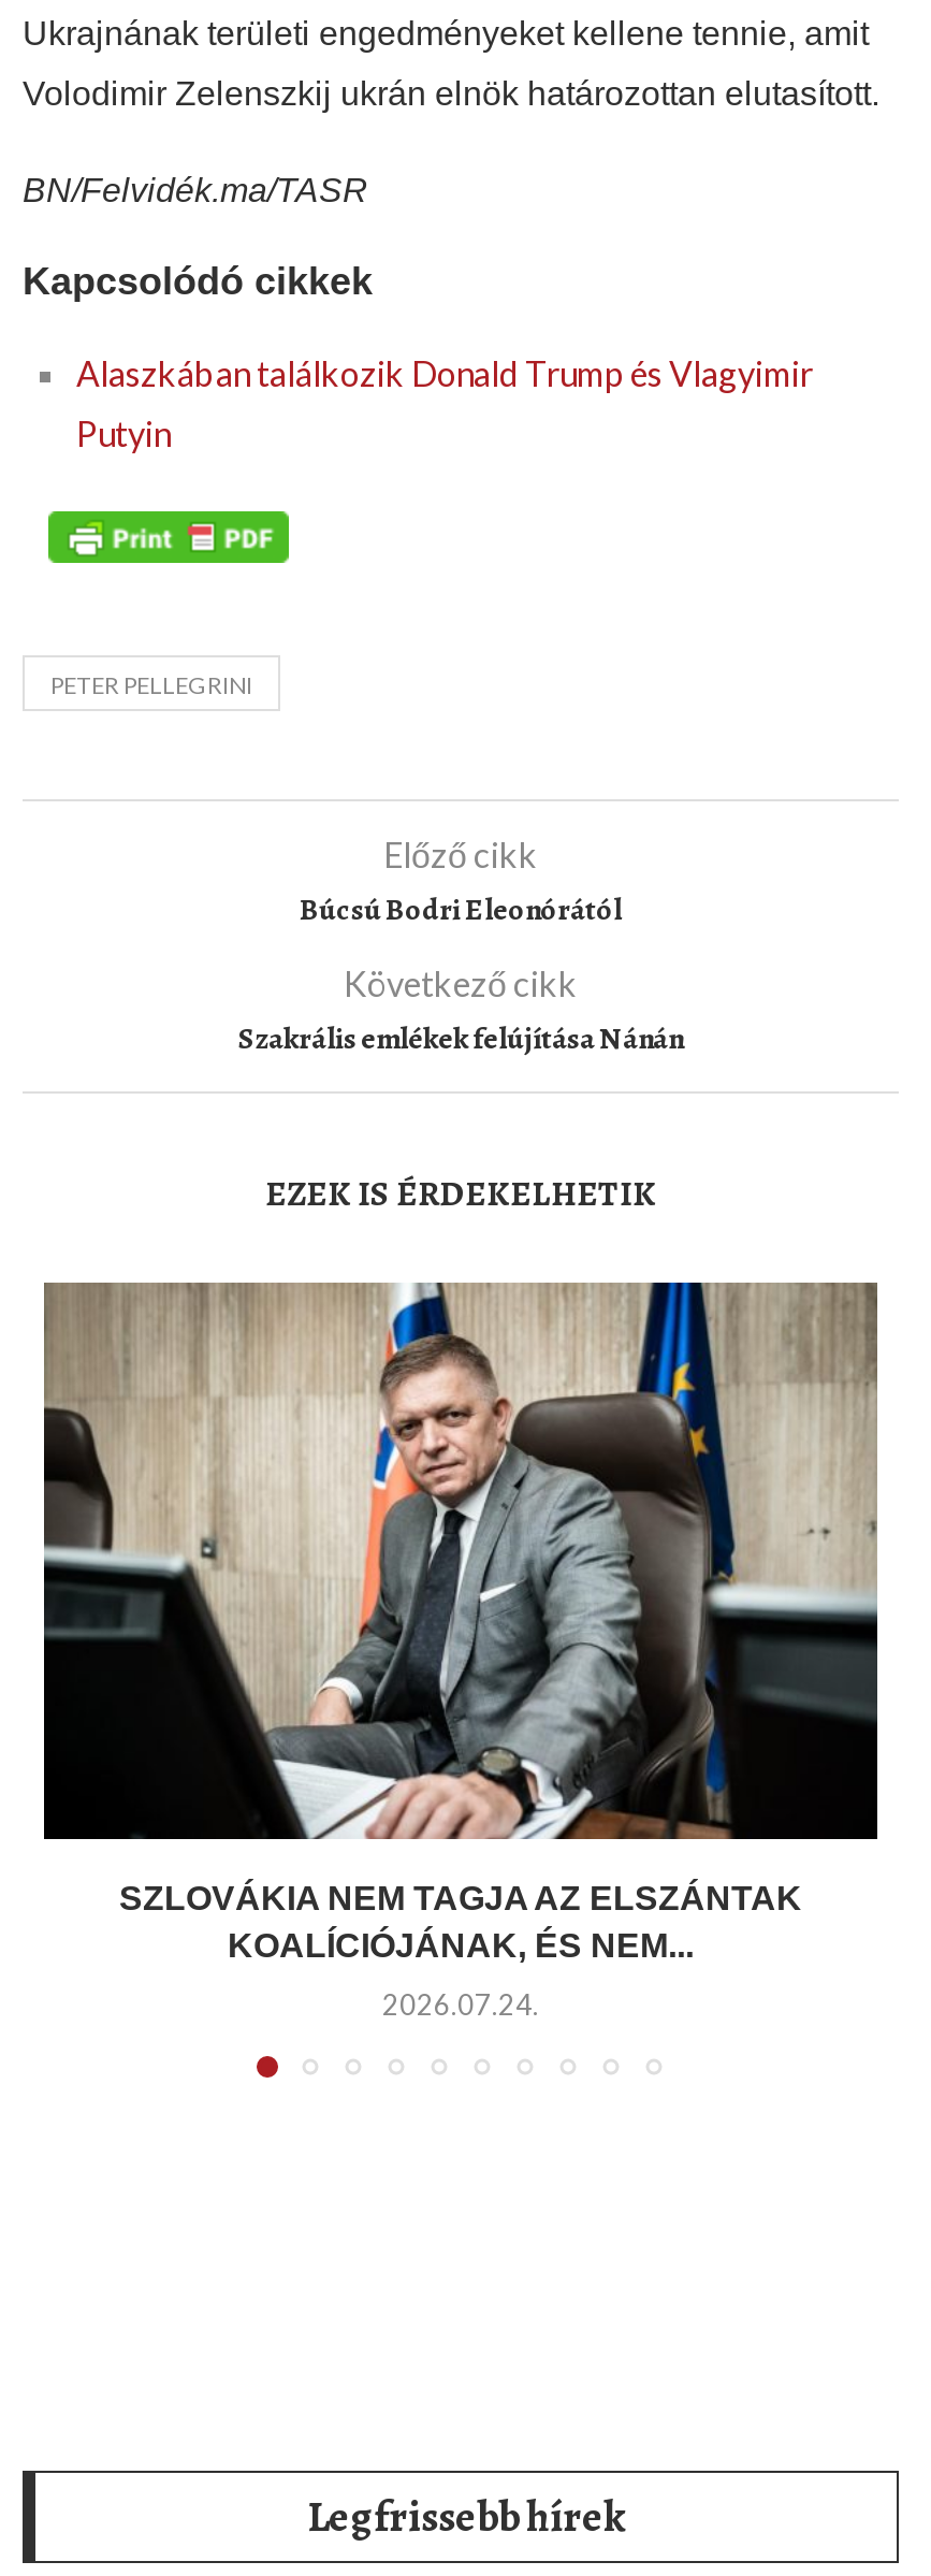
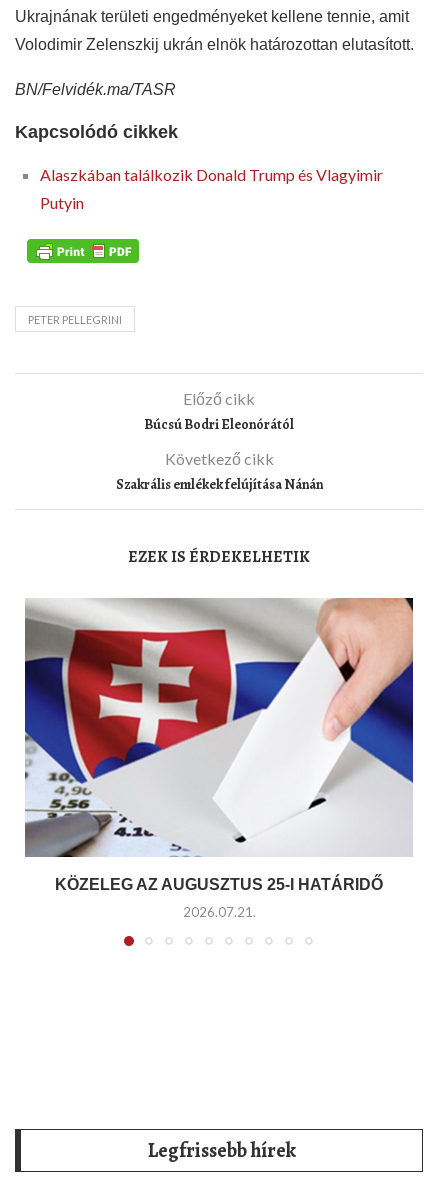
- [image]
- SZLOVÁKIA NEM TAGJA AZ ELSZÁNTAK
- KOALÍCIÓJÁNAK, ÉS NEM...
+ [image]
+ KÖZELEG AZ AUGUSZTUS 25-I HATÁRIDŐ

- 2026.07.24.
+ 2026.07.21.
